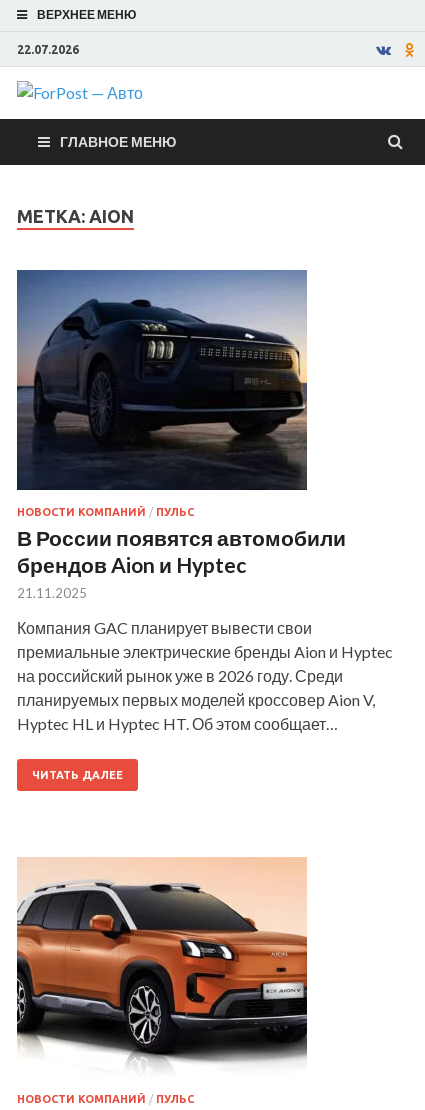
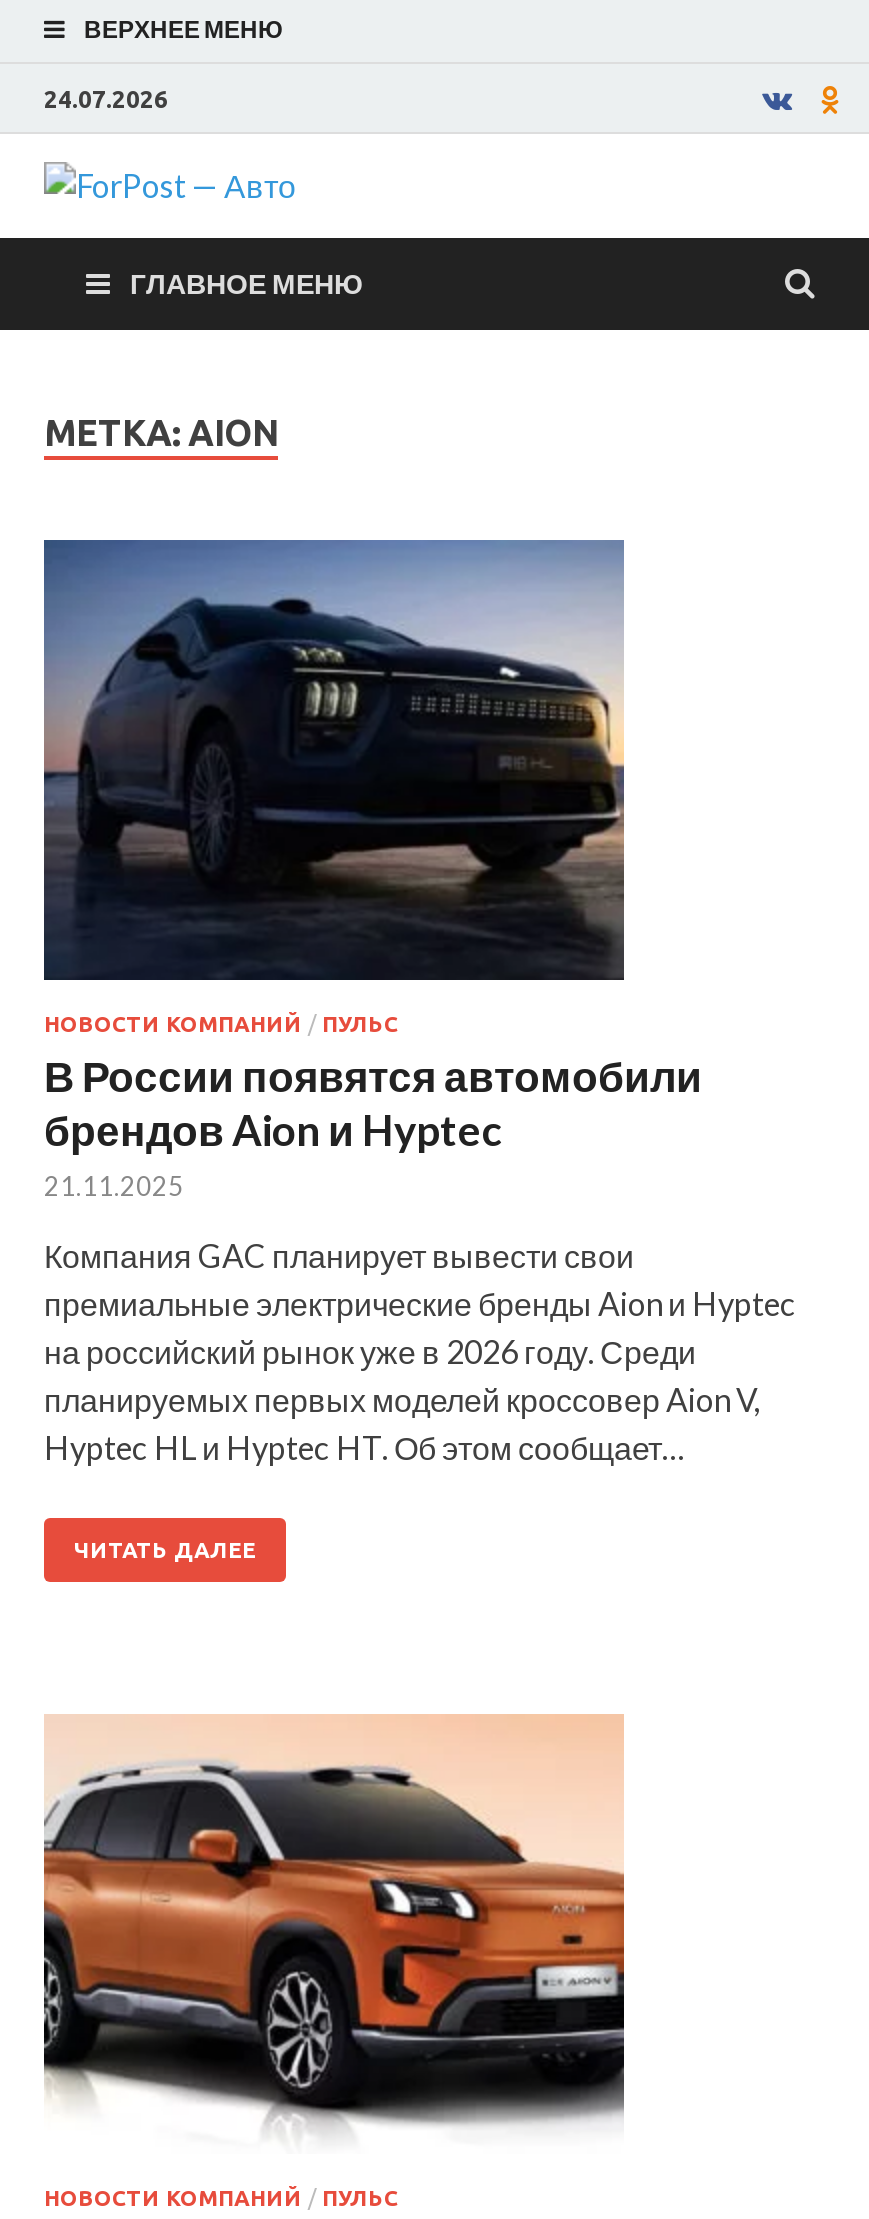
- 22.07.2026
+ 24.07.2026
